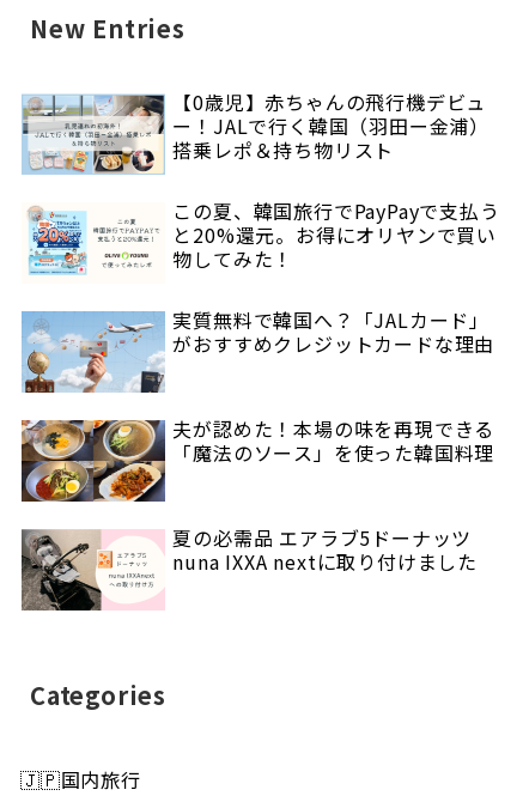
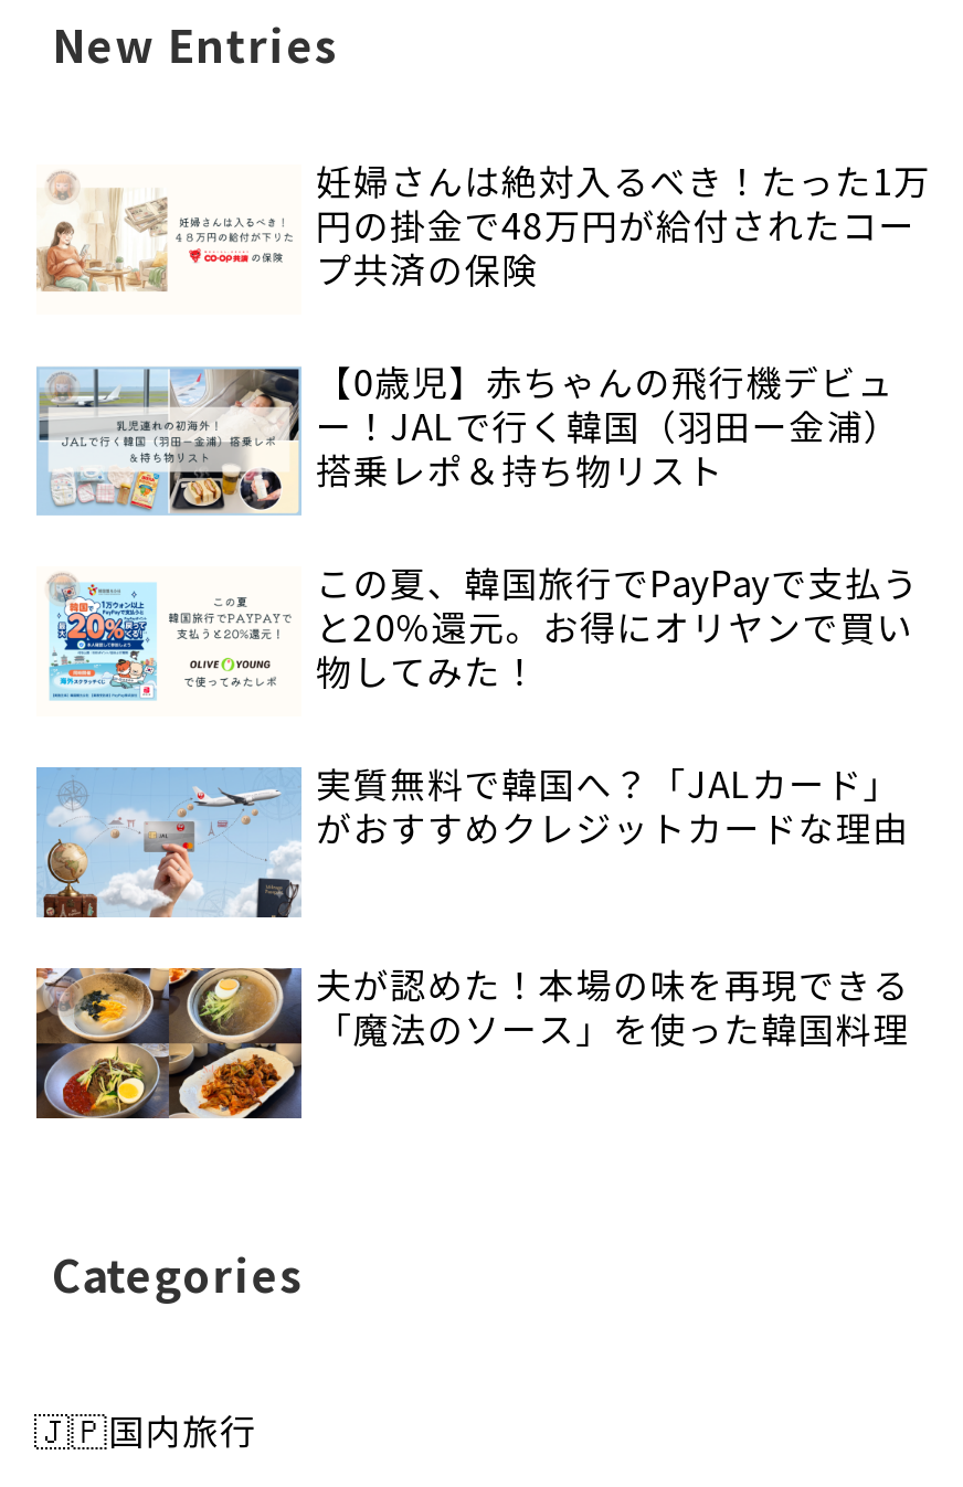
+ [image]
+ 妊婦さんは絶対入るべき！たった1万
+ 円の掛金で48万円が給付されたコー
+ プ共済の保険

moved down: [image] | 【0歳児】赤ちゃんの飛行機デビュ | ー！JALで行く韓国（羽田ー金浦） | ... | 夫が認めた！本場の味を再現できる | 「魔法のソース」を使った韓国料理

- [image]
- 夏の必需品 エアラブ5ドーナッツ
- nuna IXXA nextに取り付けました
